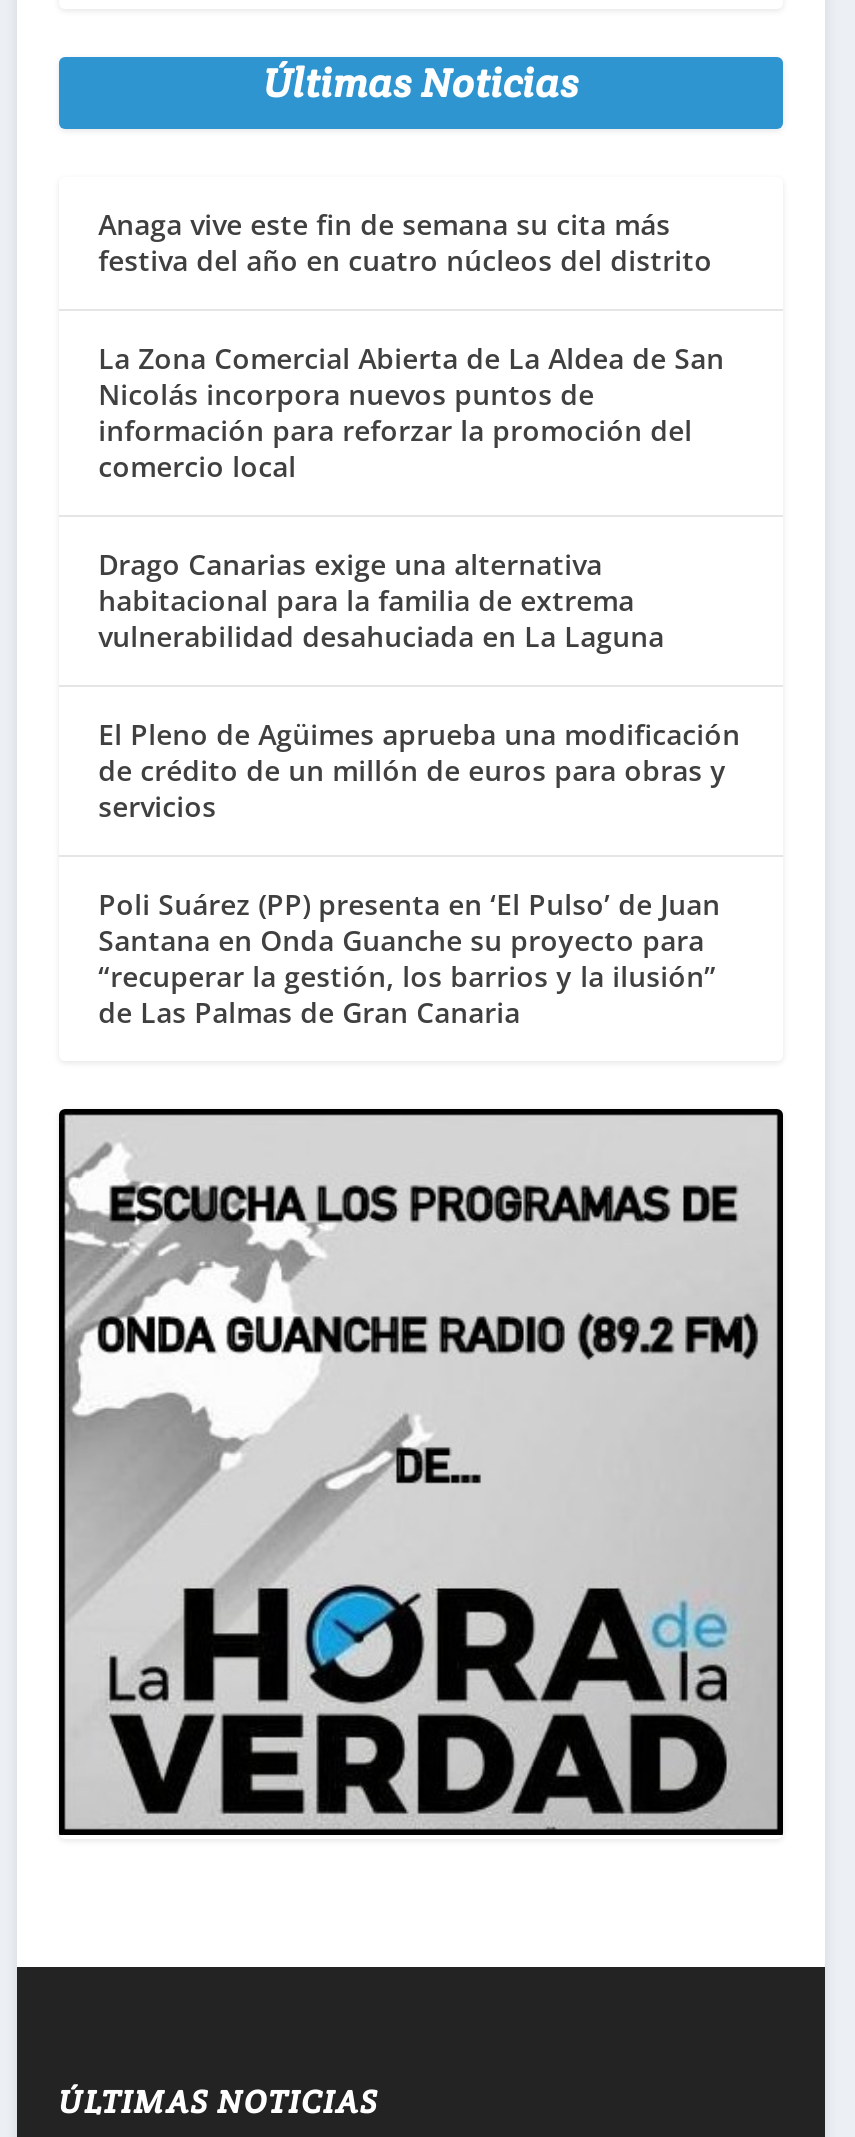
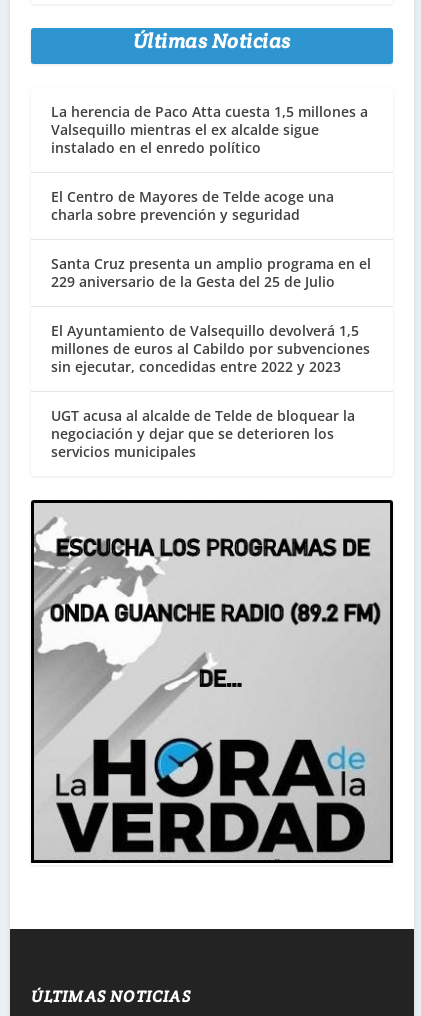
- Anaga vive este fin de semana su cita más
- festiva del año en cuatro núcleos del distrito
+ La herencia de Paco Atta cuesta 1,5 millones a
+ Valsequillo mientras el ex alcalde sigue
+ instalado en el enredo político

- La Zona Comercial Abierta de La Aldea de San
- Nicolás incorpora nuevos puntos de
- información para reforzar la promoción del
- comercio local
+ El Centro de Mayores de Telde acoge una
+ charla sobre prevención y seguridad

- Drago Canarias exige una alternativa
- habitacional para la familia de extrema
- vulnerabilidad desahuciada en La Laguna
+ Santa Cruz presenta un amplio programa en el
+ 229 aniversario de la Gesta del 25 de Julio

- El Pleno de Agüimes aprueba una modificación
- de crédito de un millón de euros para obras y
- servicios
+ El Ayuntamiento de Valsequillo devolverá 1,5
+ millones de euros al Cabildo por subvenciones
+ sin ejecutar, concedidas entre 2022 y 2023

- Poli Suárez (PP) presenta en ‘El Pulso’ de Juan
- Santana en Onda Guanche su proyecto para
- “recuperar la gestión, los barrios y la ilusión”
- de Las Palmas de Gran Canaria
+ UGT acusa al alcalde de Telde de bloquear la
+ negociación y dejar que se deterioren los
+ servicios municipales
